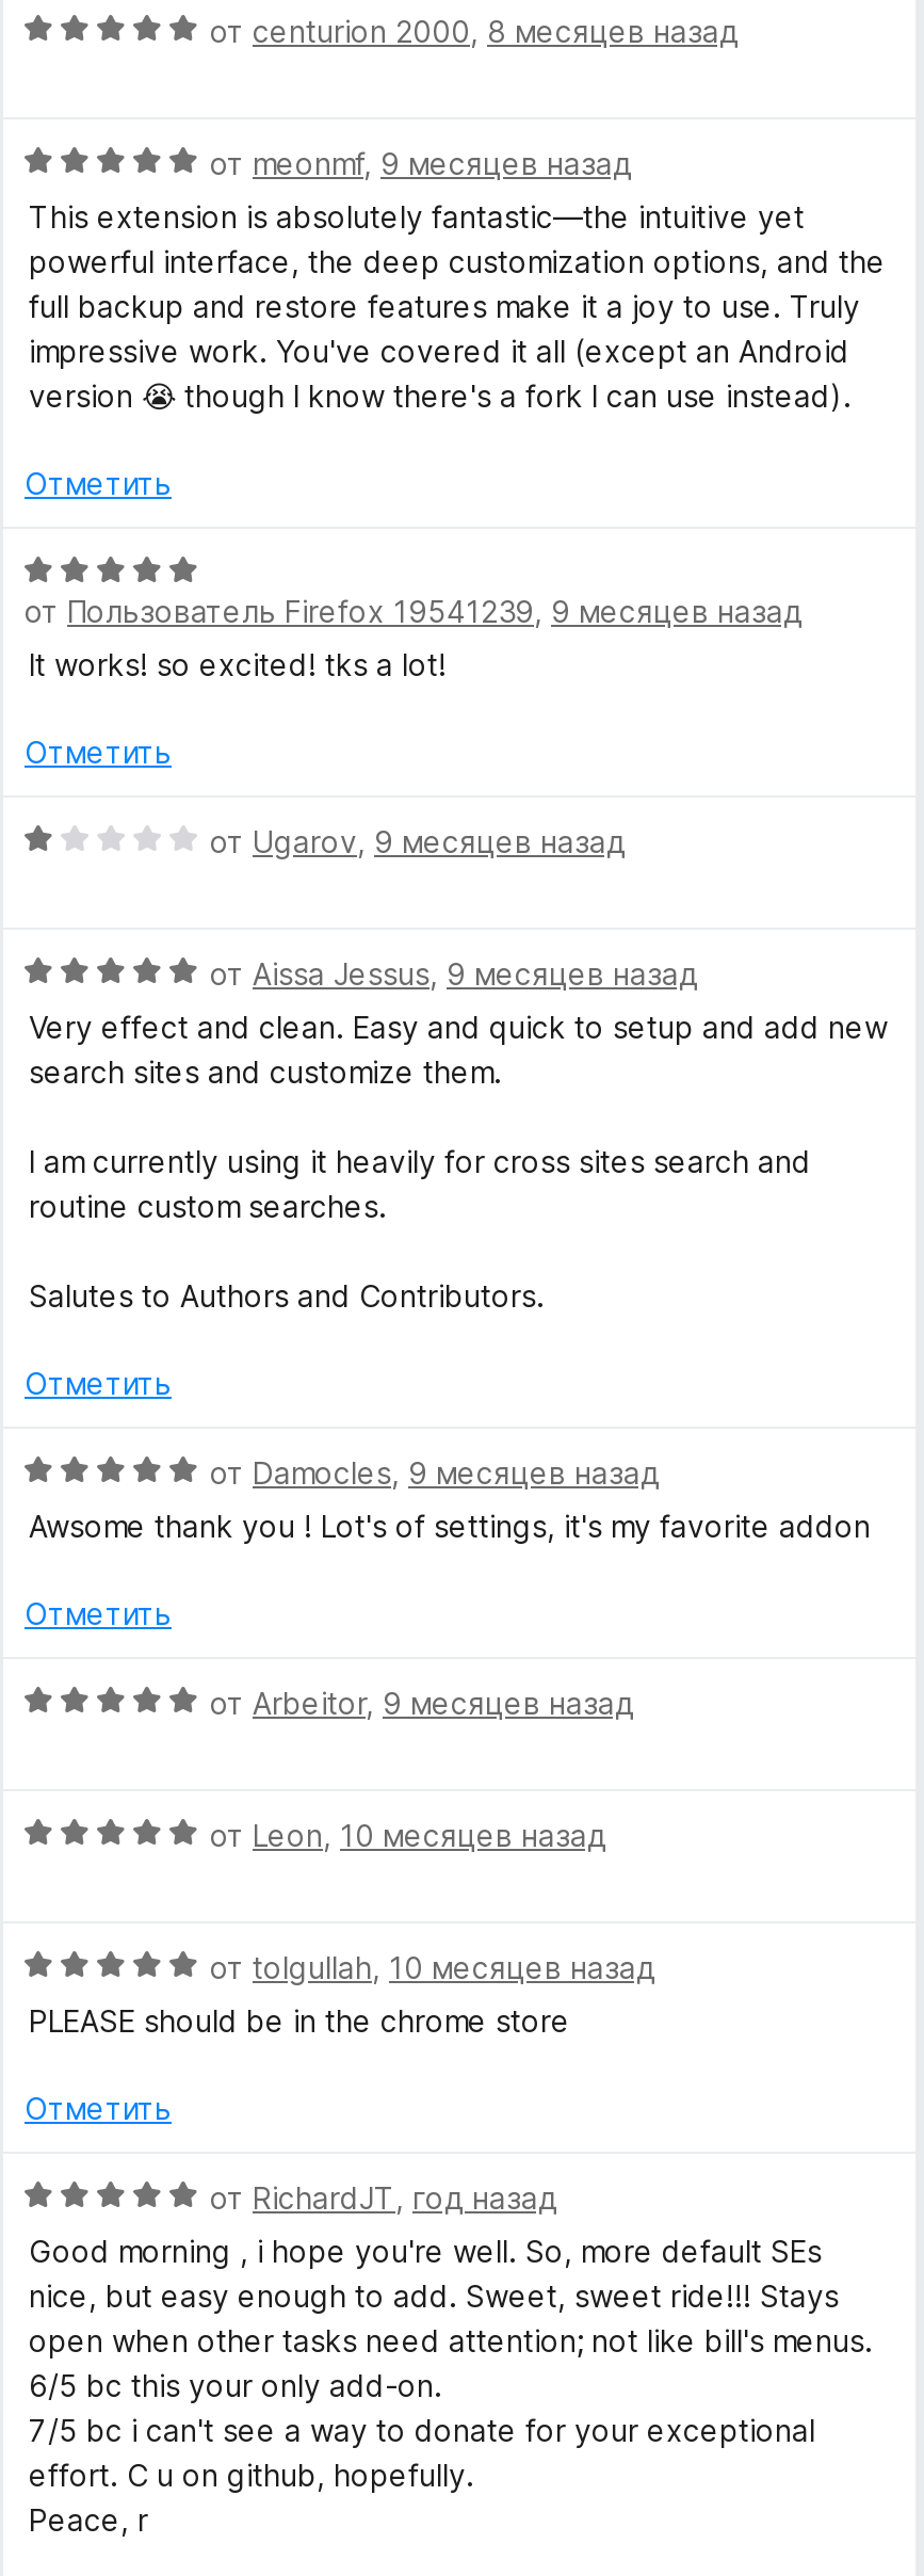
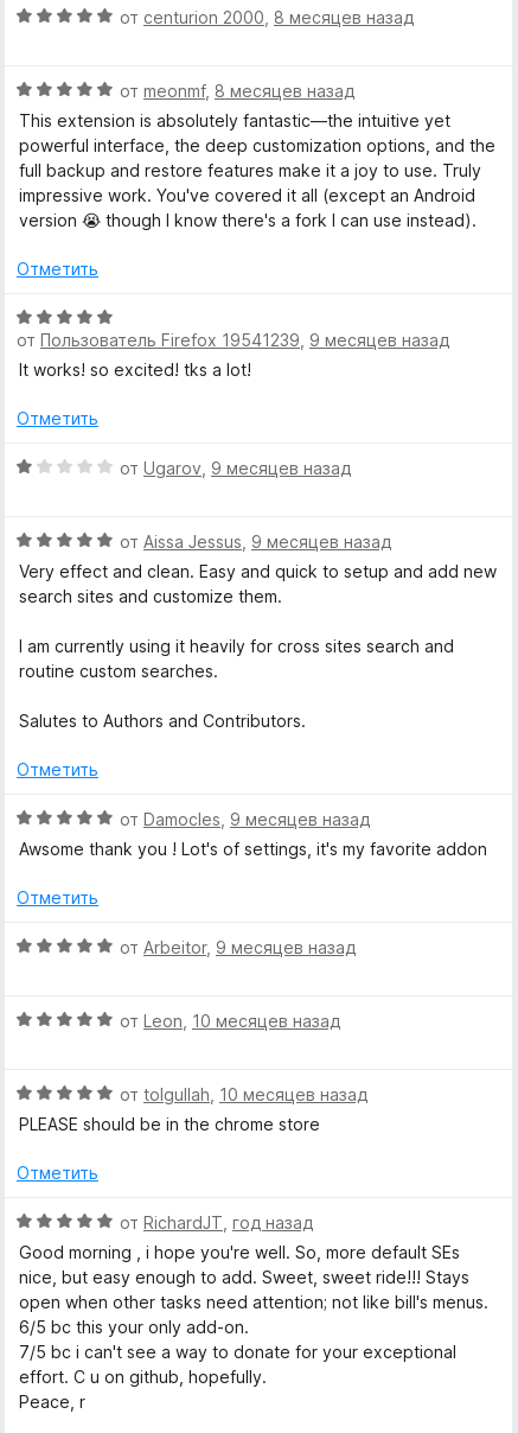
- от meonmf, 9 месяцев назад
+ от meonmf, 8 месяцев назад
